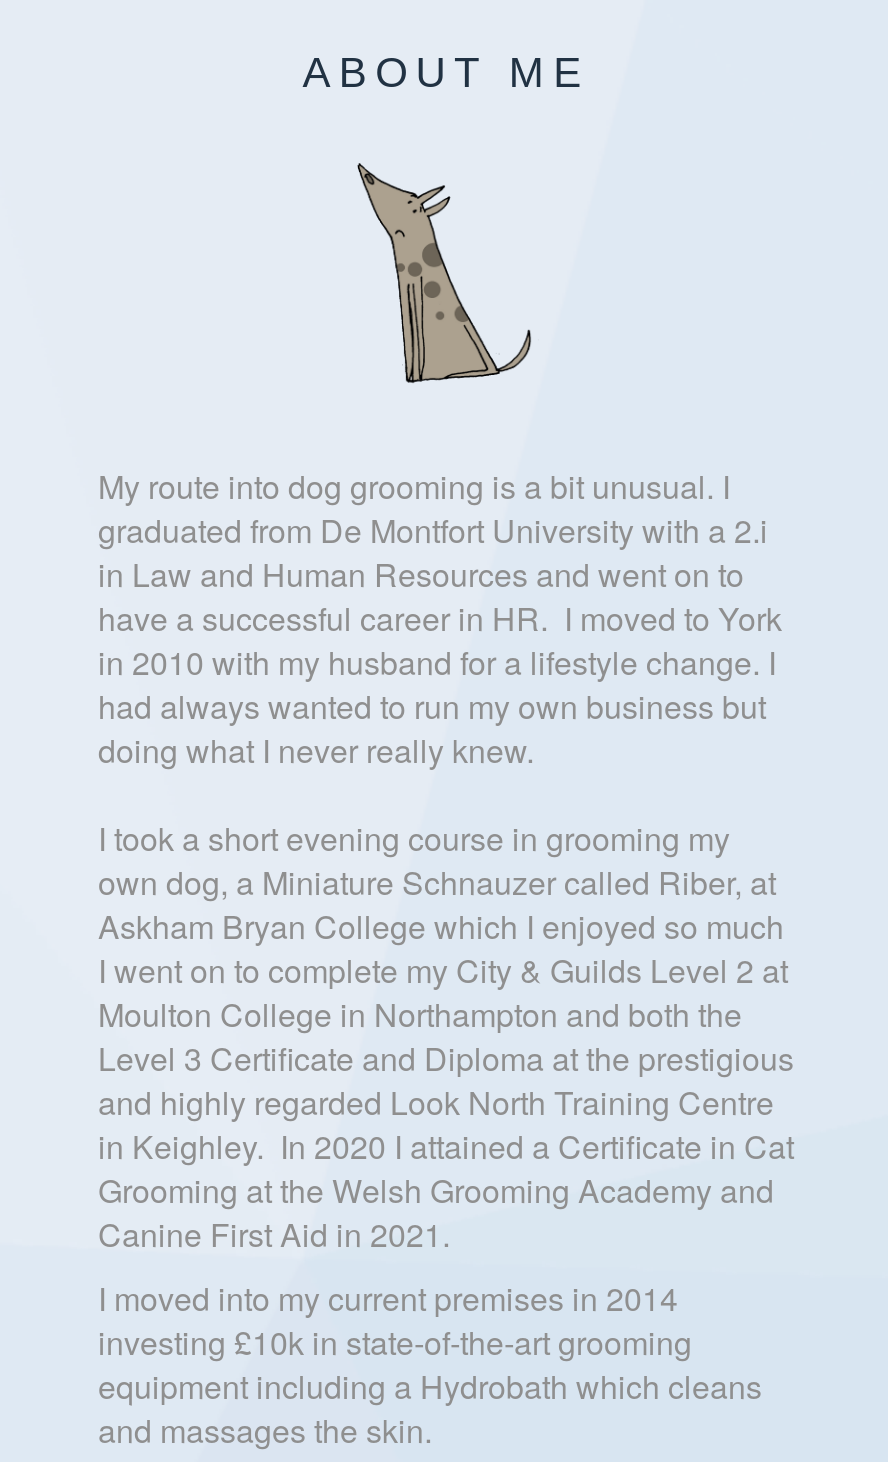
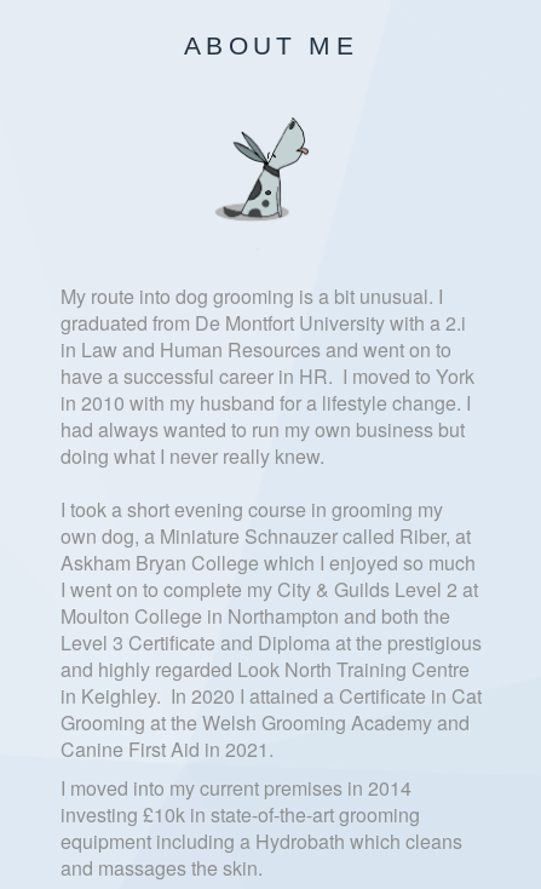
- [image]
+ [image]
